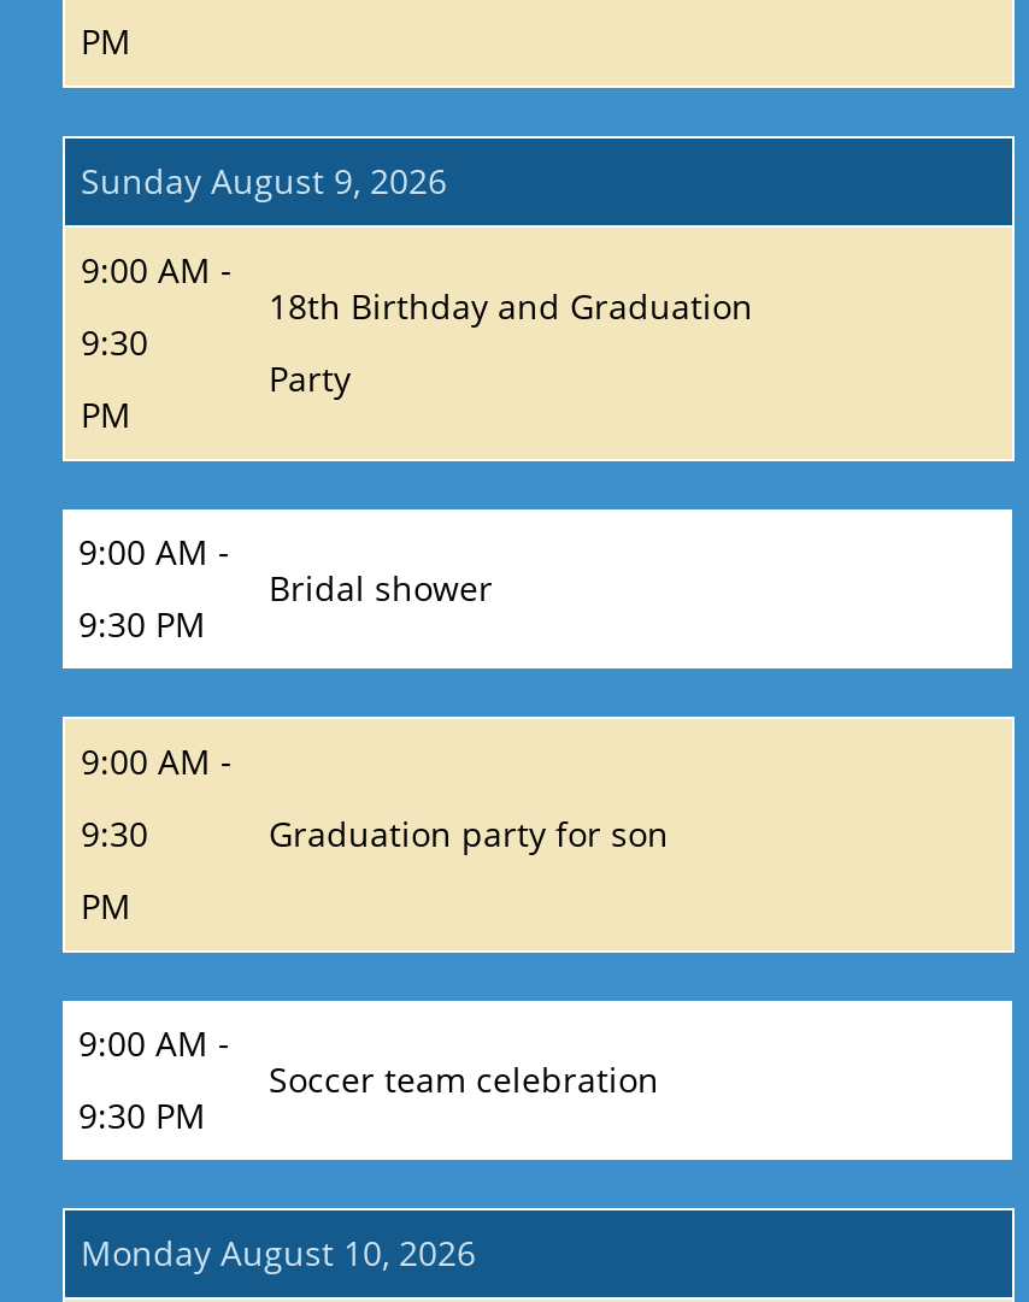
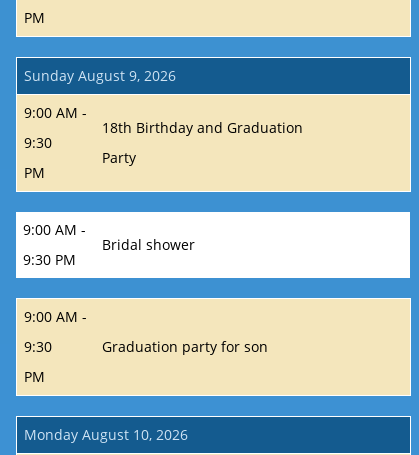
- 9:00 AM -
- 9:30 PM

- Soccer team celebration
